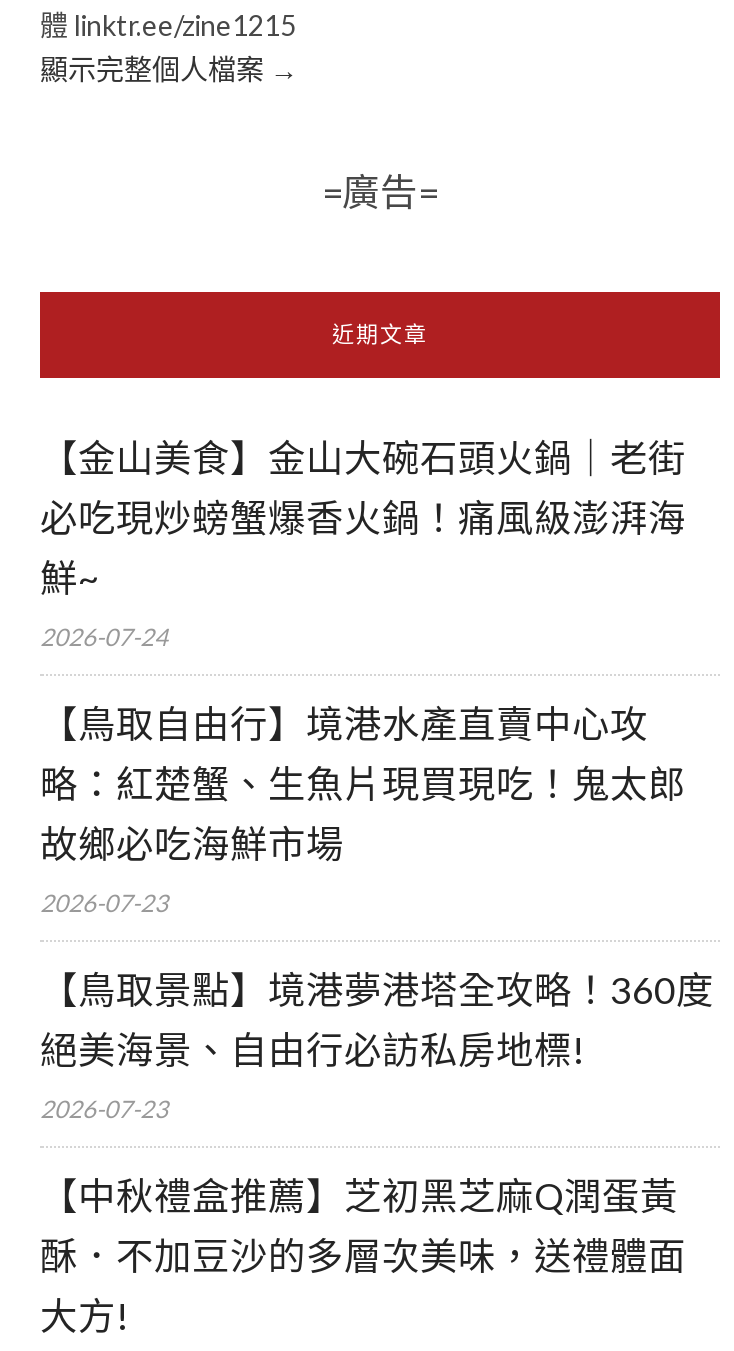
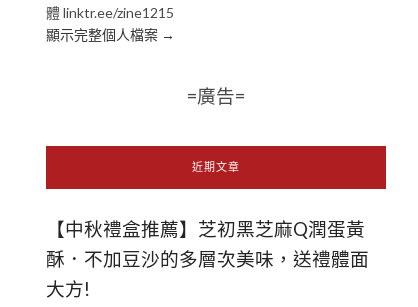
- 【金山美食】金山大碗石頭火鍋｜老街
- 必吃現炒螃蟹爆香火鍋！痛風級澎湃海
- 鮮~
- 2026-07-24
- 【鳥取自由行】境港水產直賣中心攻
- 略：紅楚蟹、生魚片現買現吃！鬼太郎
- 故鄉必吃海鮮市場
- 2026-07-23
- 【鳥取景點】境港夢港塔全攻略！360度
- 絕美海景、自由行必訪私房地標!
- 2026-07-23
